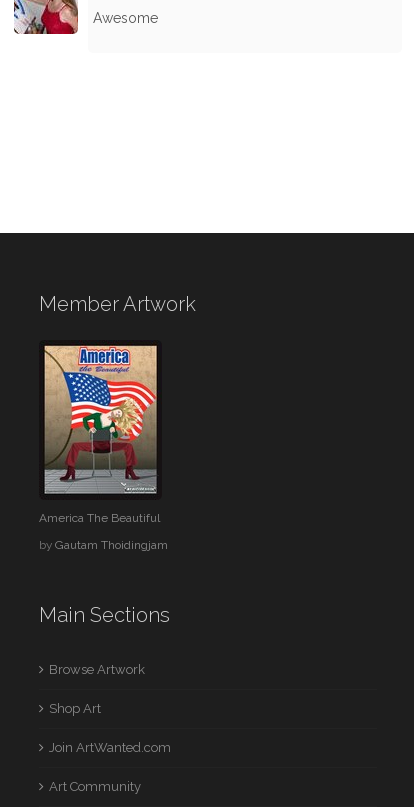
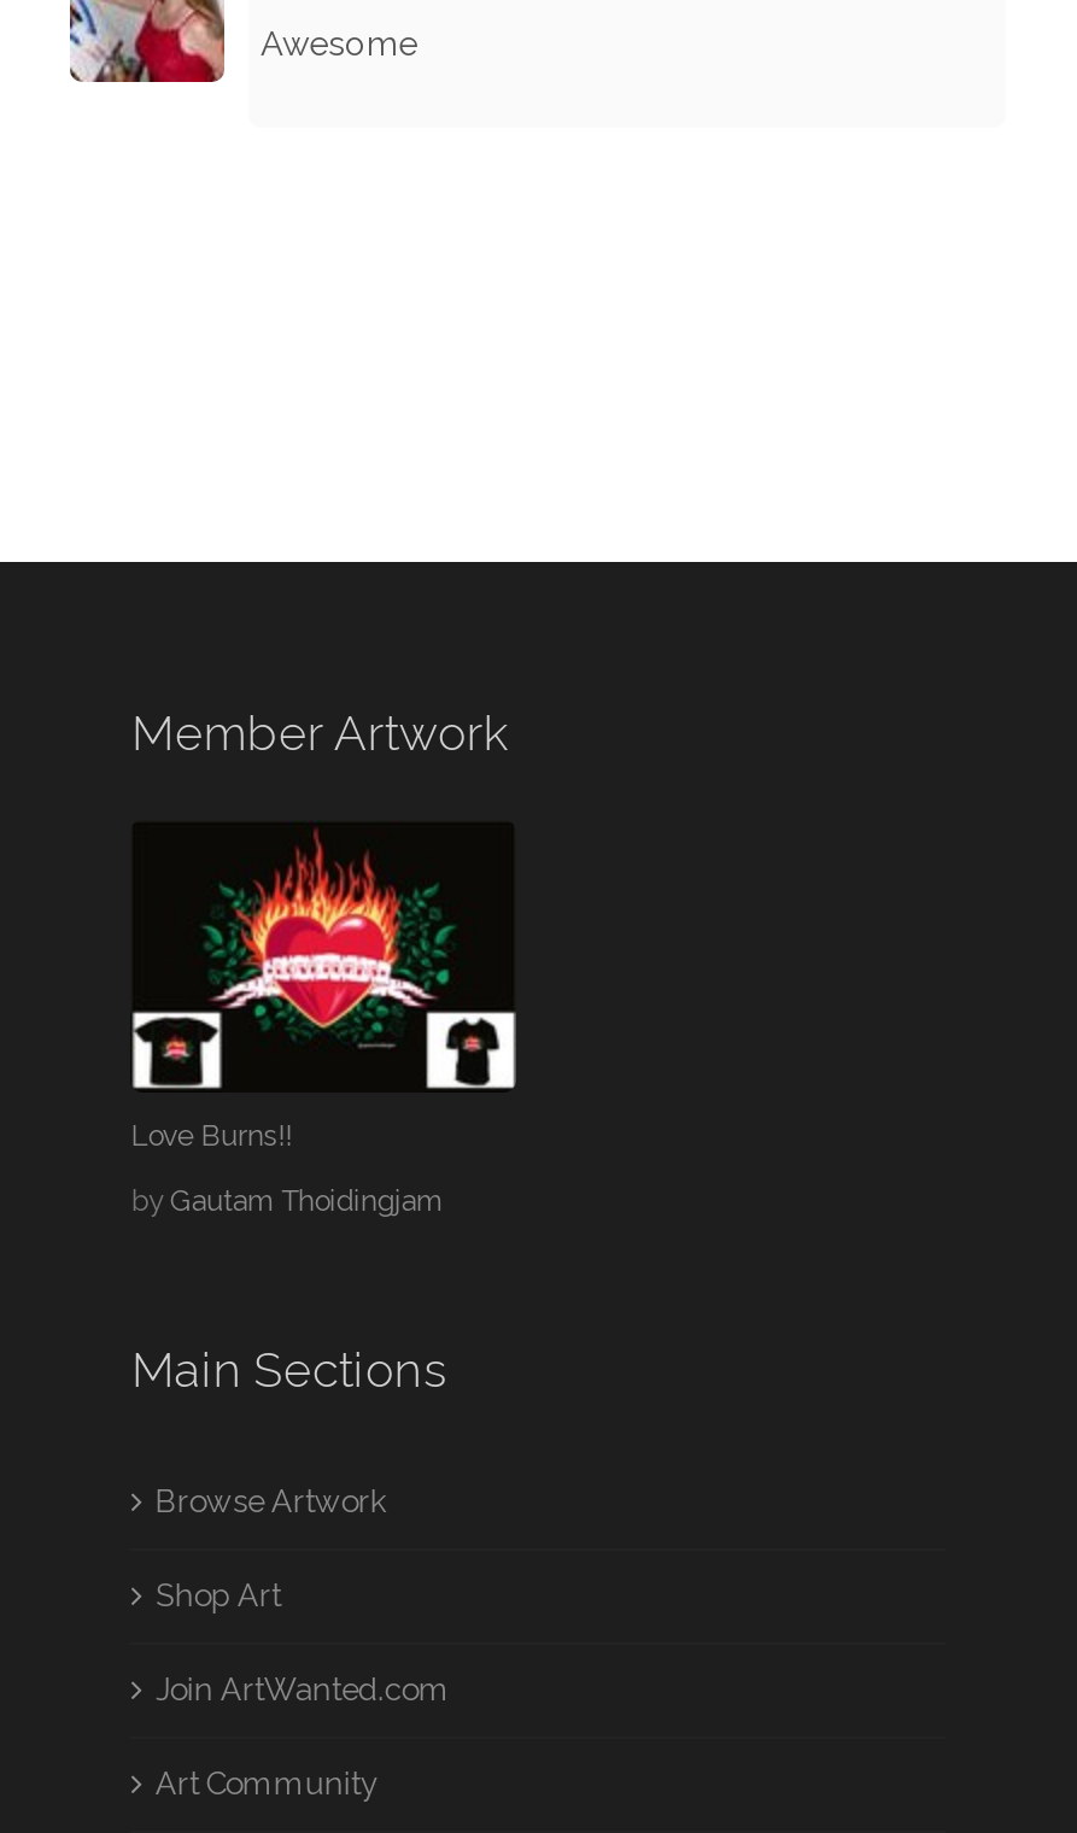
- [image]
- America The Beautiful
+ [image]
+ Love Burns!!
